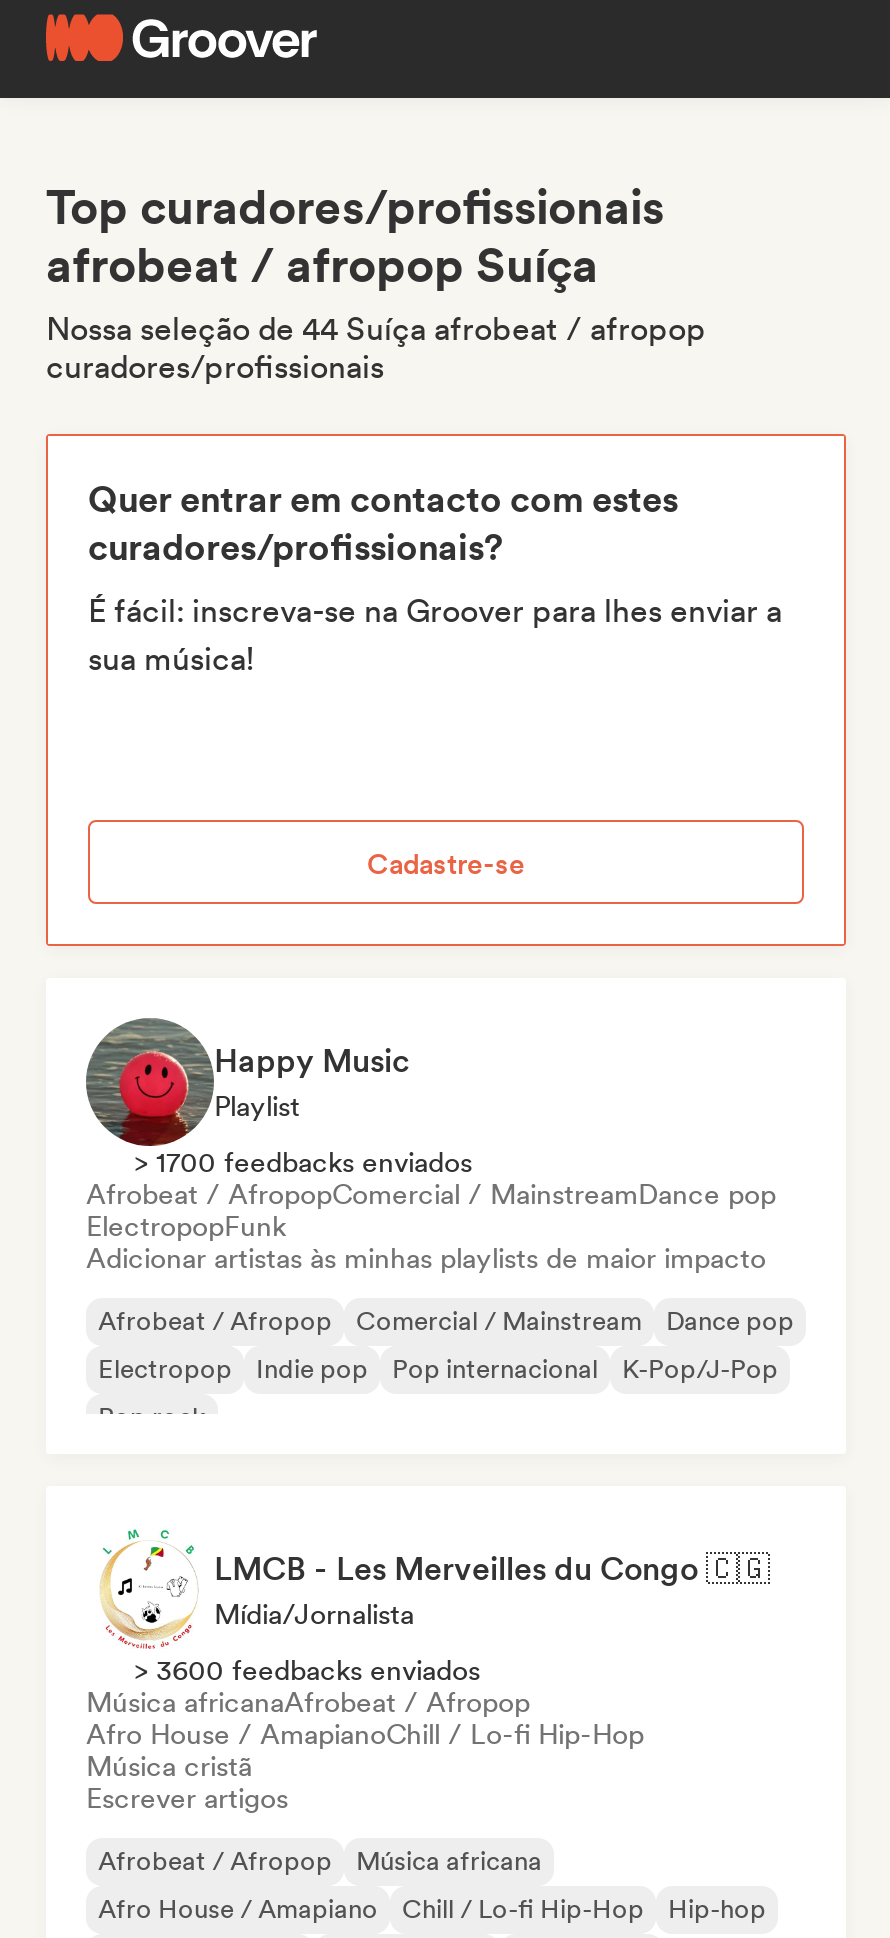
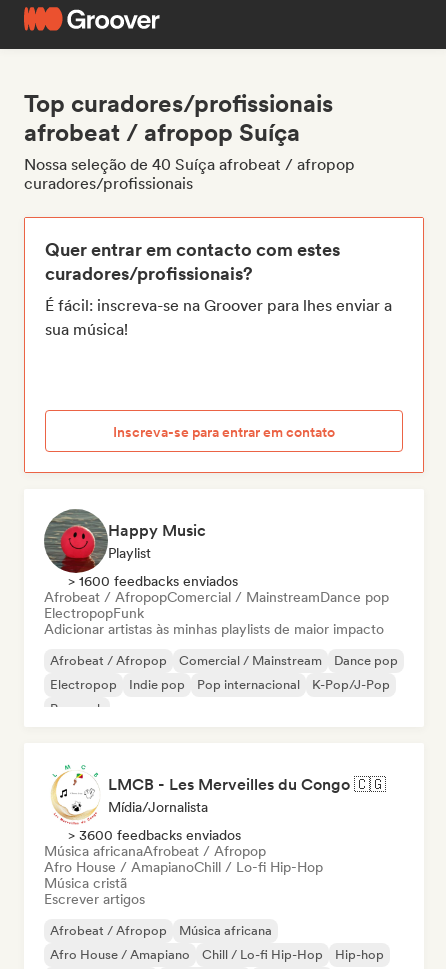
- Nossa seleção de 44 Suíça afrobeat / afropop
+ Nossa seleção de 40 Suíça afrobeat / afropop

- Cadastre-se
+ Inscreva-se para entrar em contato

- > 1700 feedbacks enviados
+ > 1600 feedbacks enviados
